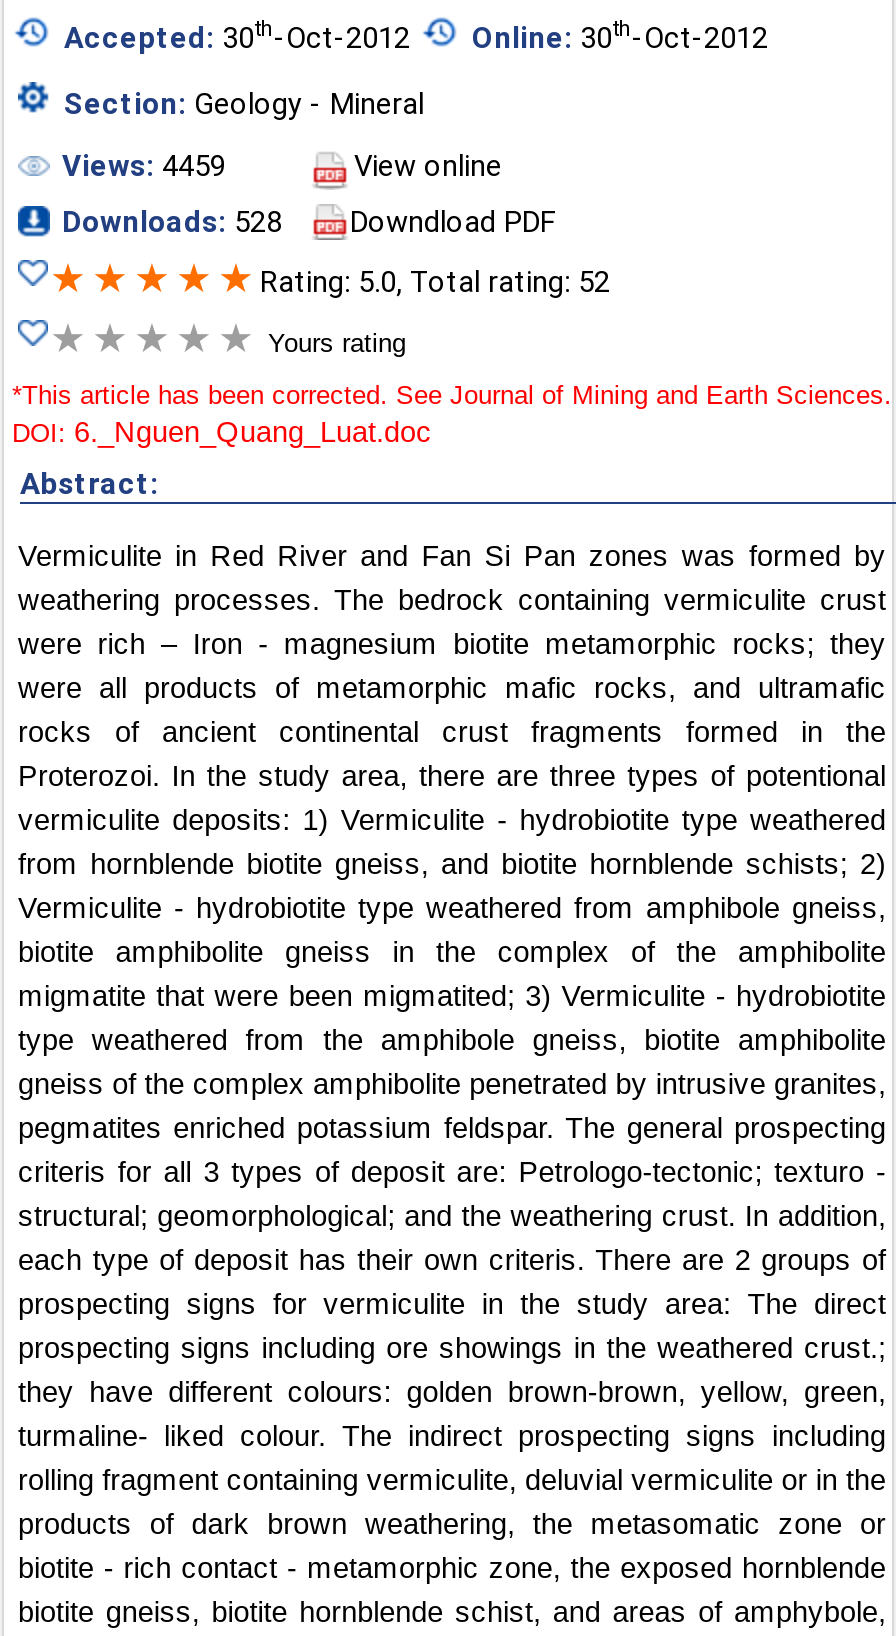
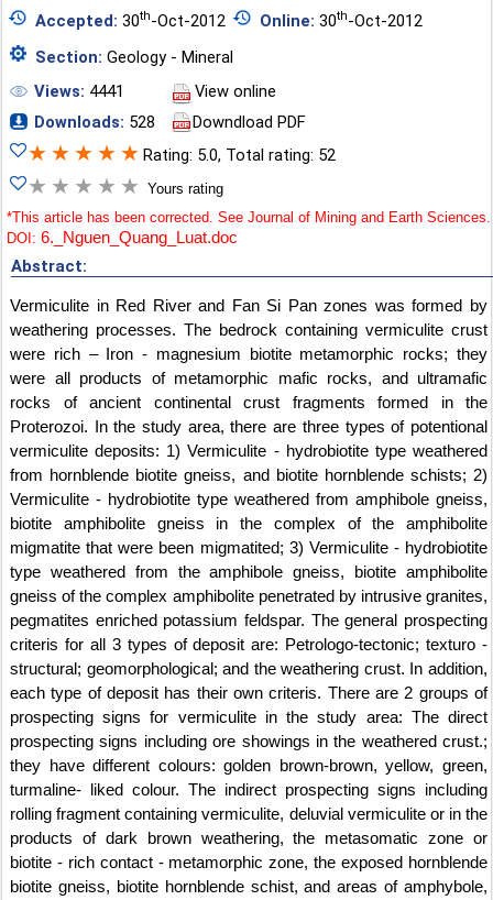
- Views: 4459
+ Views: 4441
